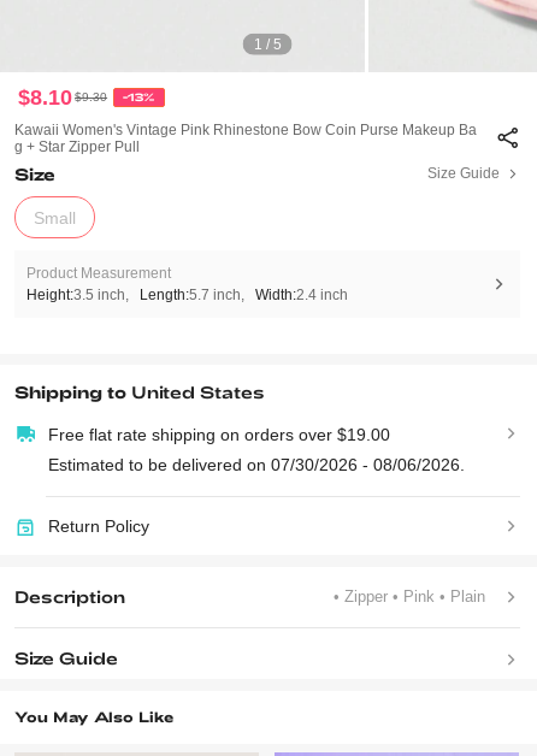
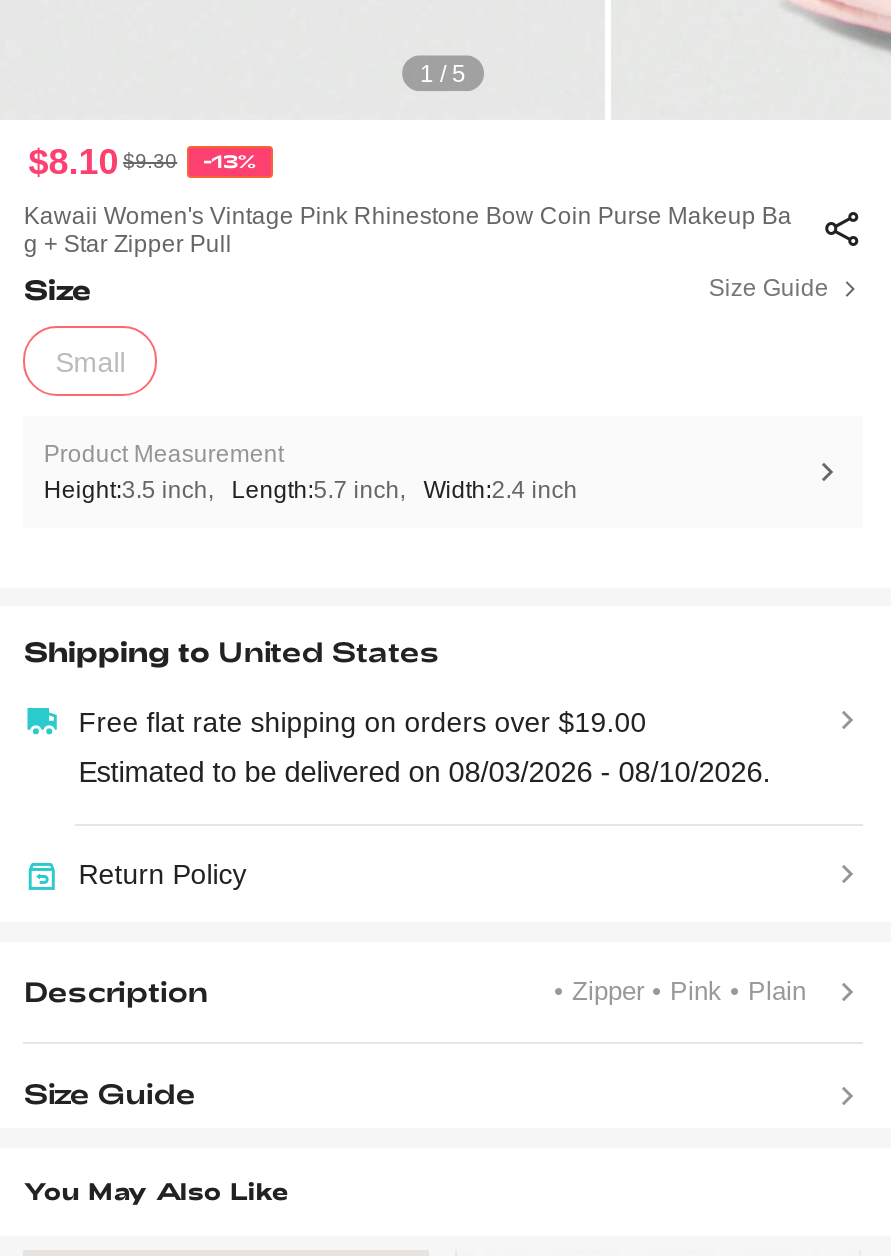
- Estimated to be delivered on 07/30/2026 - 08/06/2026.
+ Estimated to be delivered on 08/03/2026 - 08/10/2026.
